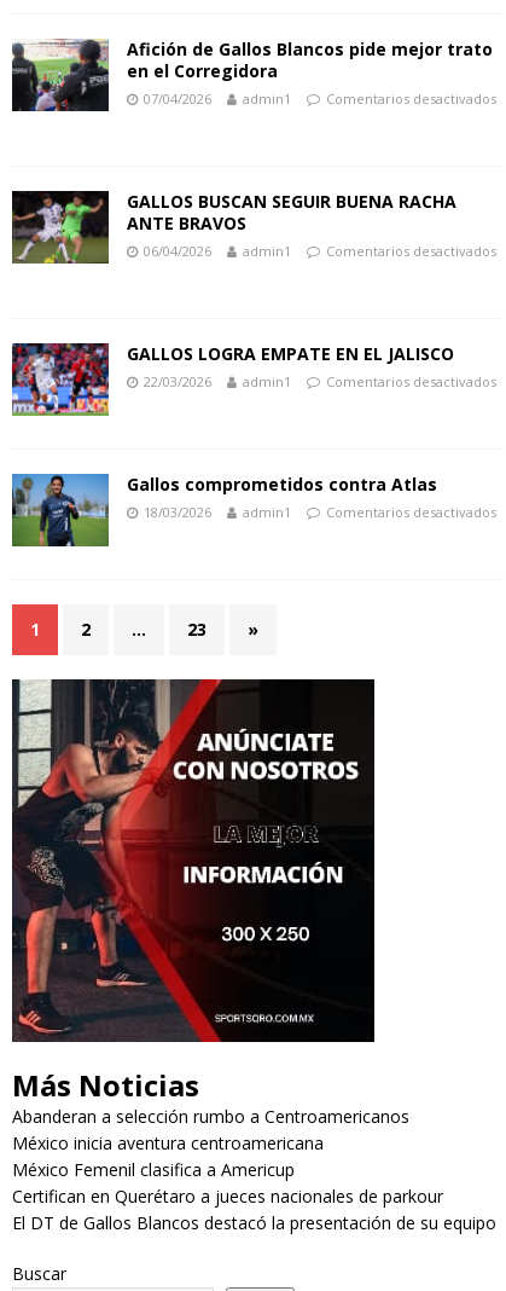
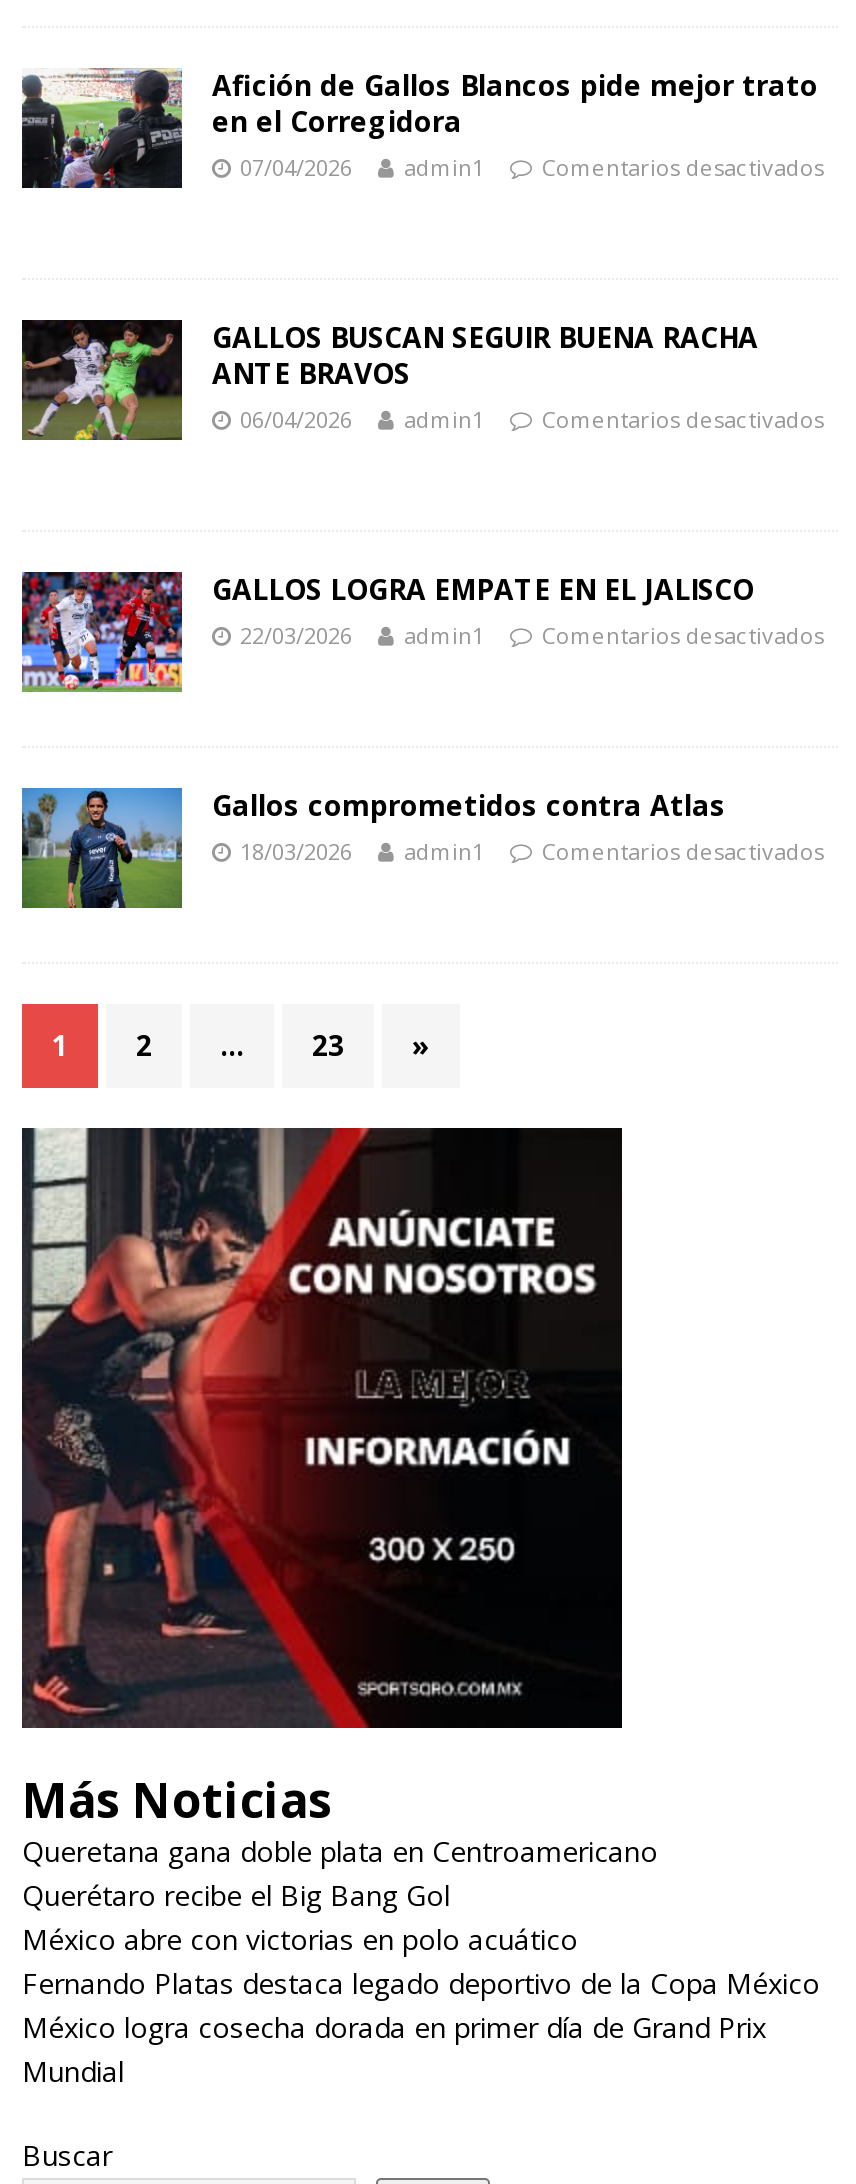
- Abanderan a selección rumbo a Centroamericanos
- México inicia aventura centroamericana
- México Femenil clasifica a Americup
- Certifican en Querétaro a jueces nacionales de parkour
- El DT de Gallos Blancos destacó la presentación de su equipo
+ Queretana gana doble plata en Centroamericano
+ Querétaro recibe el Big Bang Gol
+ México abre con victorias en polo acuático
+ Fernando Platas destaca legado deportivo de la Copa México
+ México logra cosecha dorada en primer día de Grand Prix
+ Mundial
